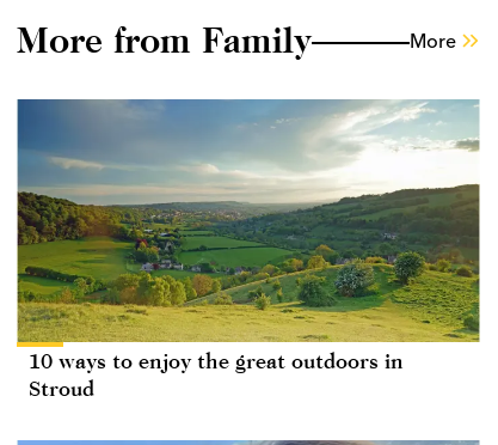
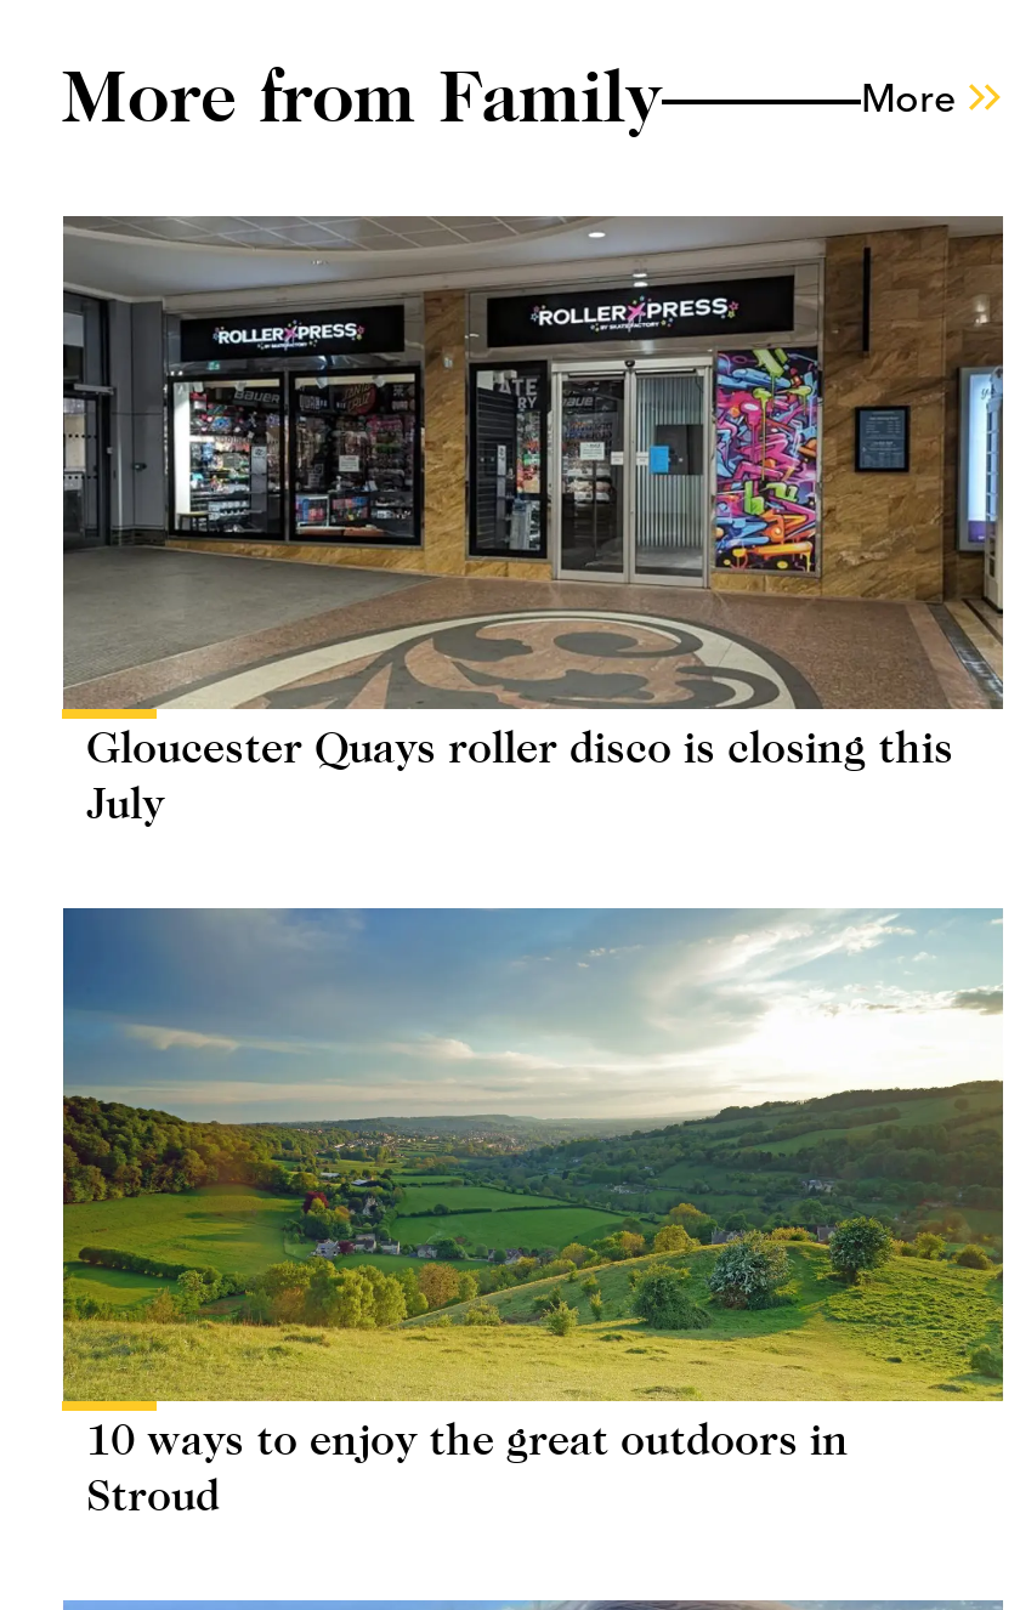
+ [image]
+ Gloucester Quays roller disco is closing this
+ July
